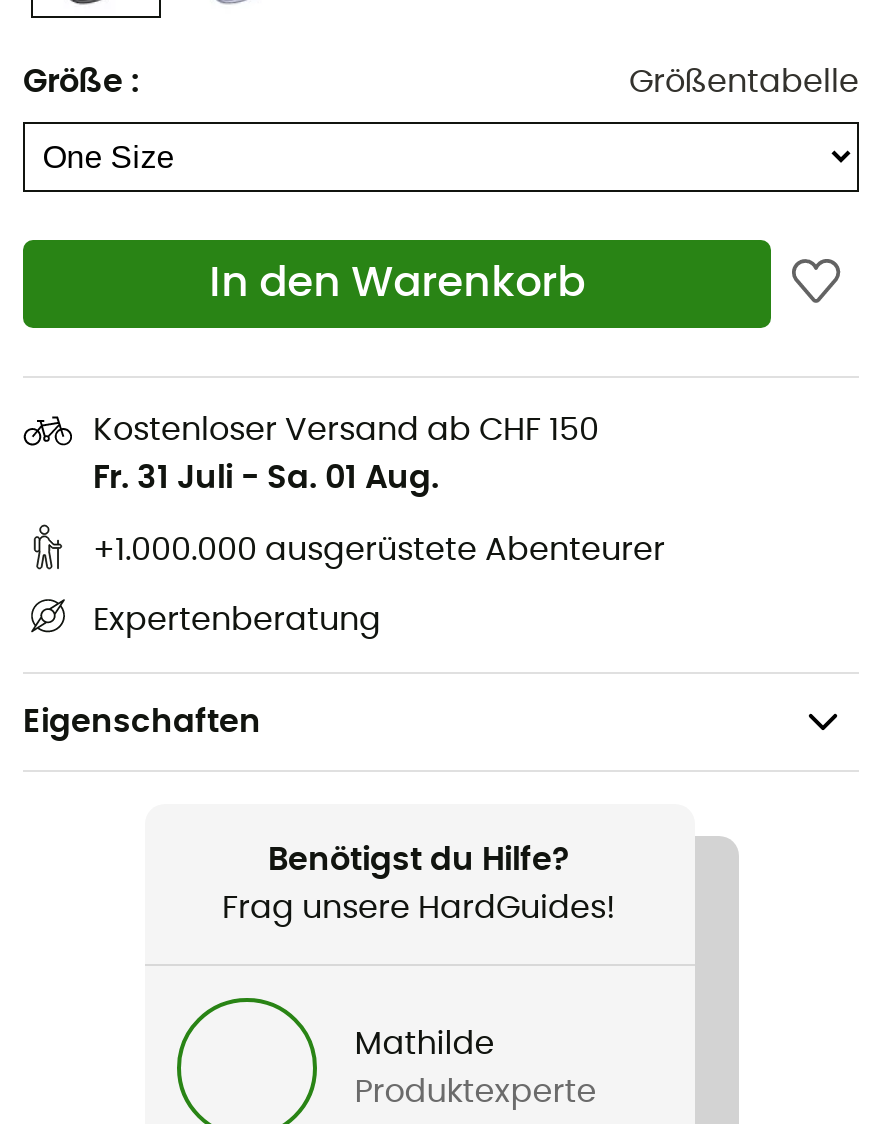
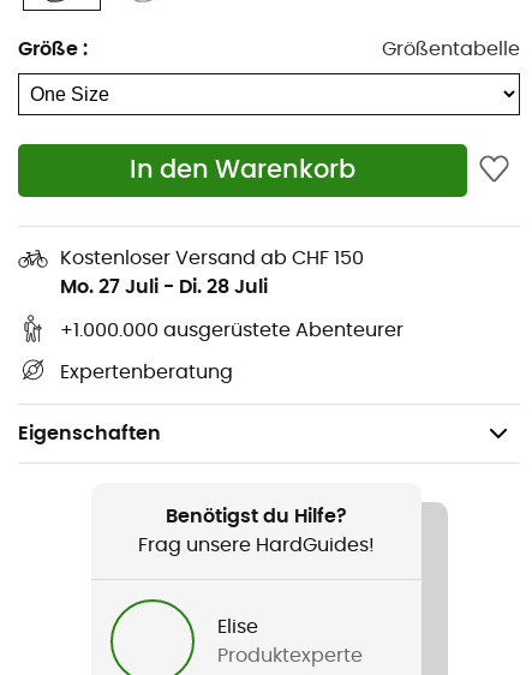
- Fr. 31 Juli - Sa. 01 Aug.
+ Mo. 27 Juli - Di. 28 Juli

- Mathilde
+ Elise
